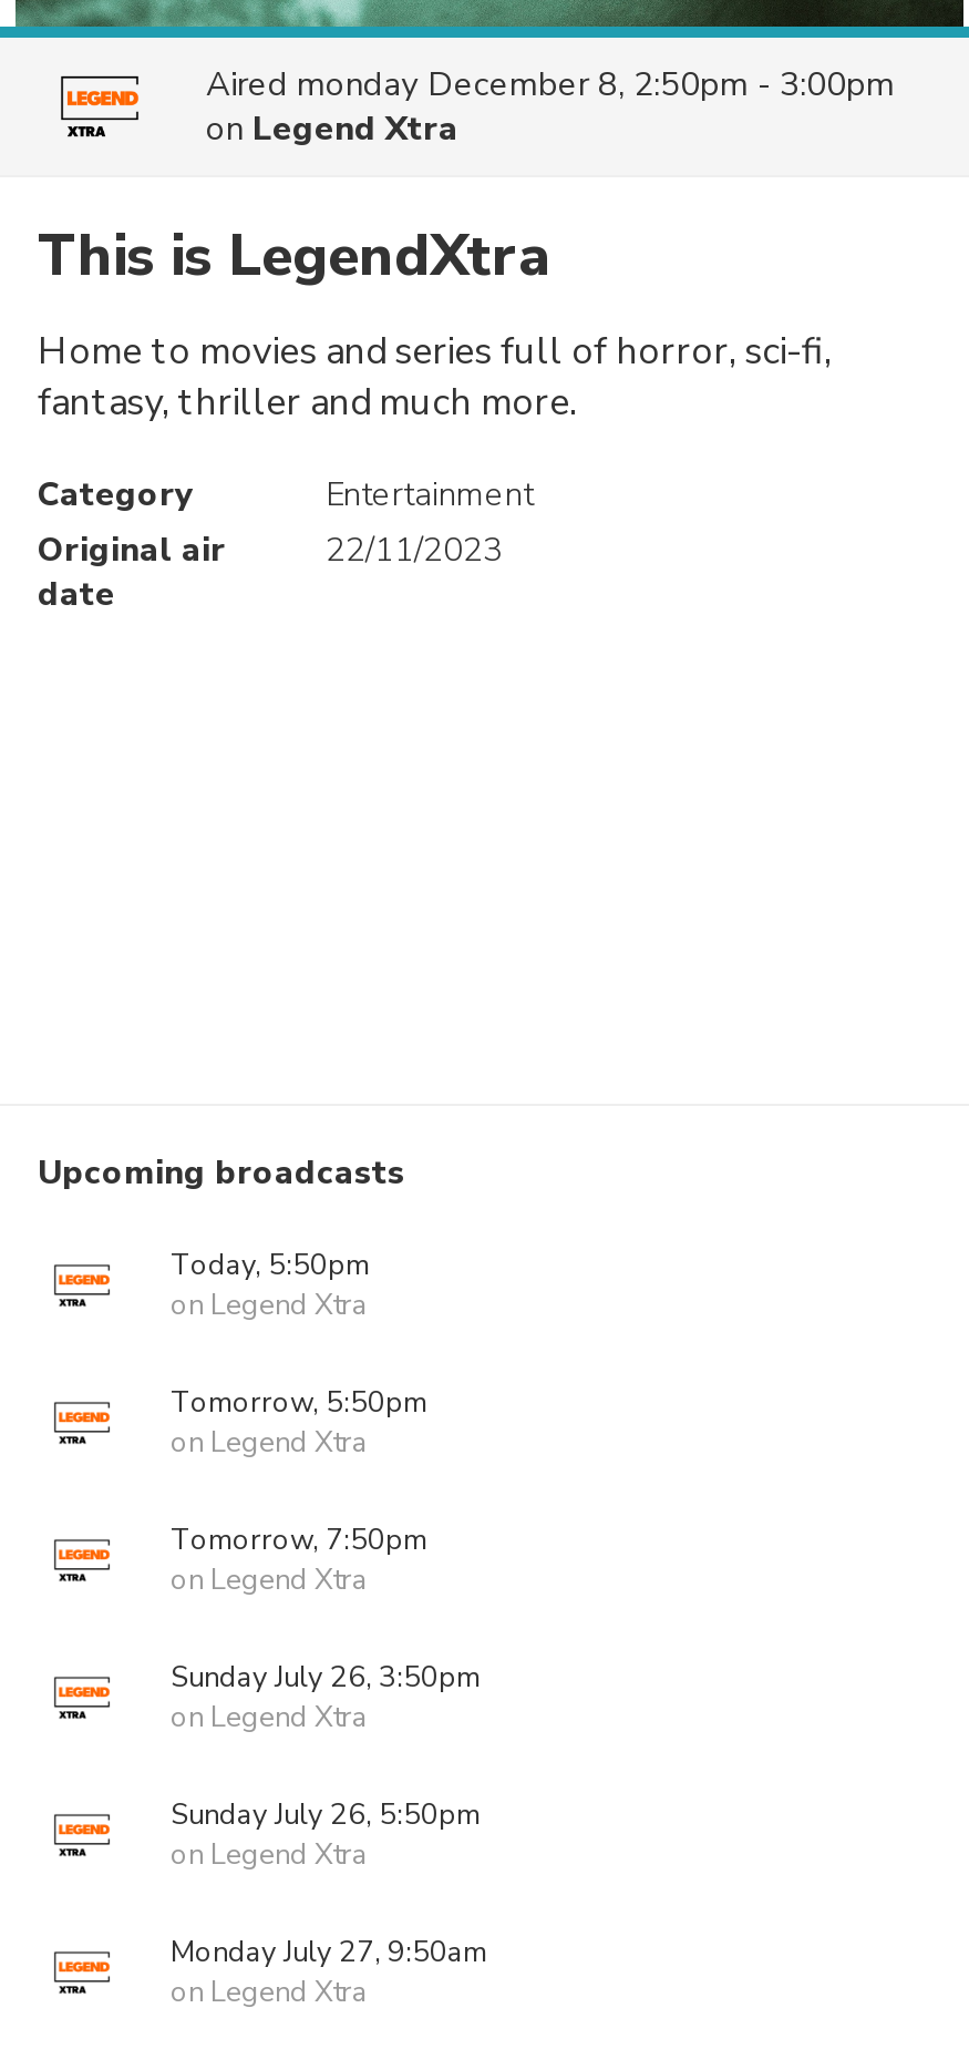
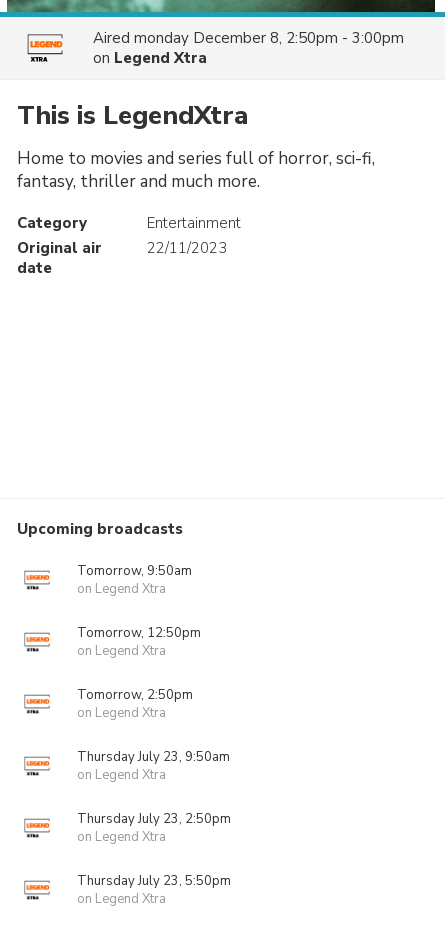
- Today, 5:50pm
+ Tomorrow, 9:50am

- Tomorrow, 5:50pm
+ Tomorrow, 12:50pm

- Tomorrow, 7:50pm
+ Tomorrow, 2:50pm

- Sunday July 26, 3:50pm
+ Thursday July 23, 9:50am

- Sunday July 26, 5:50pm
+ Thursday July 23, 2:50pm

- Monday July 27, 9:50am
+ Thursday July 23, 5:50pm
